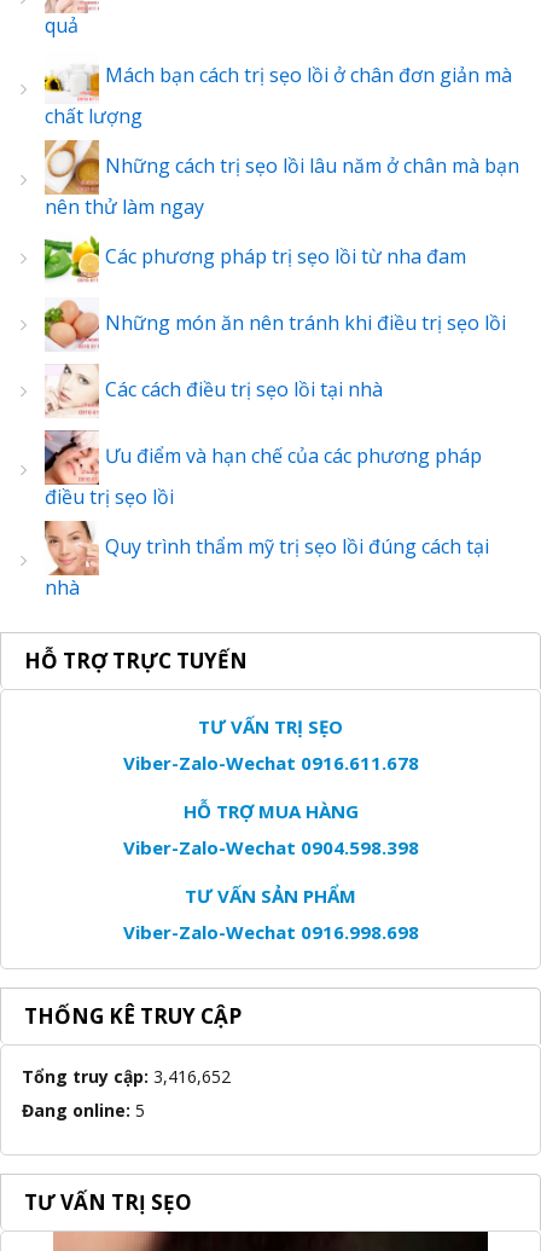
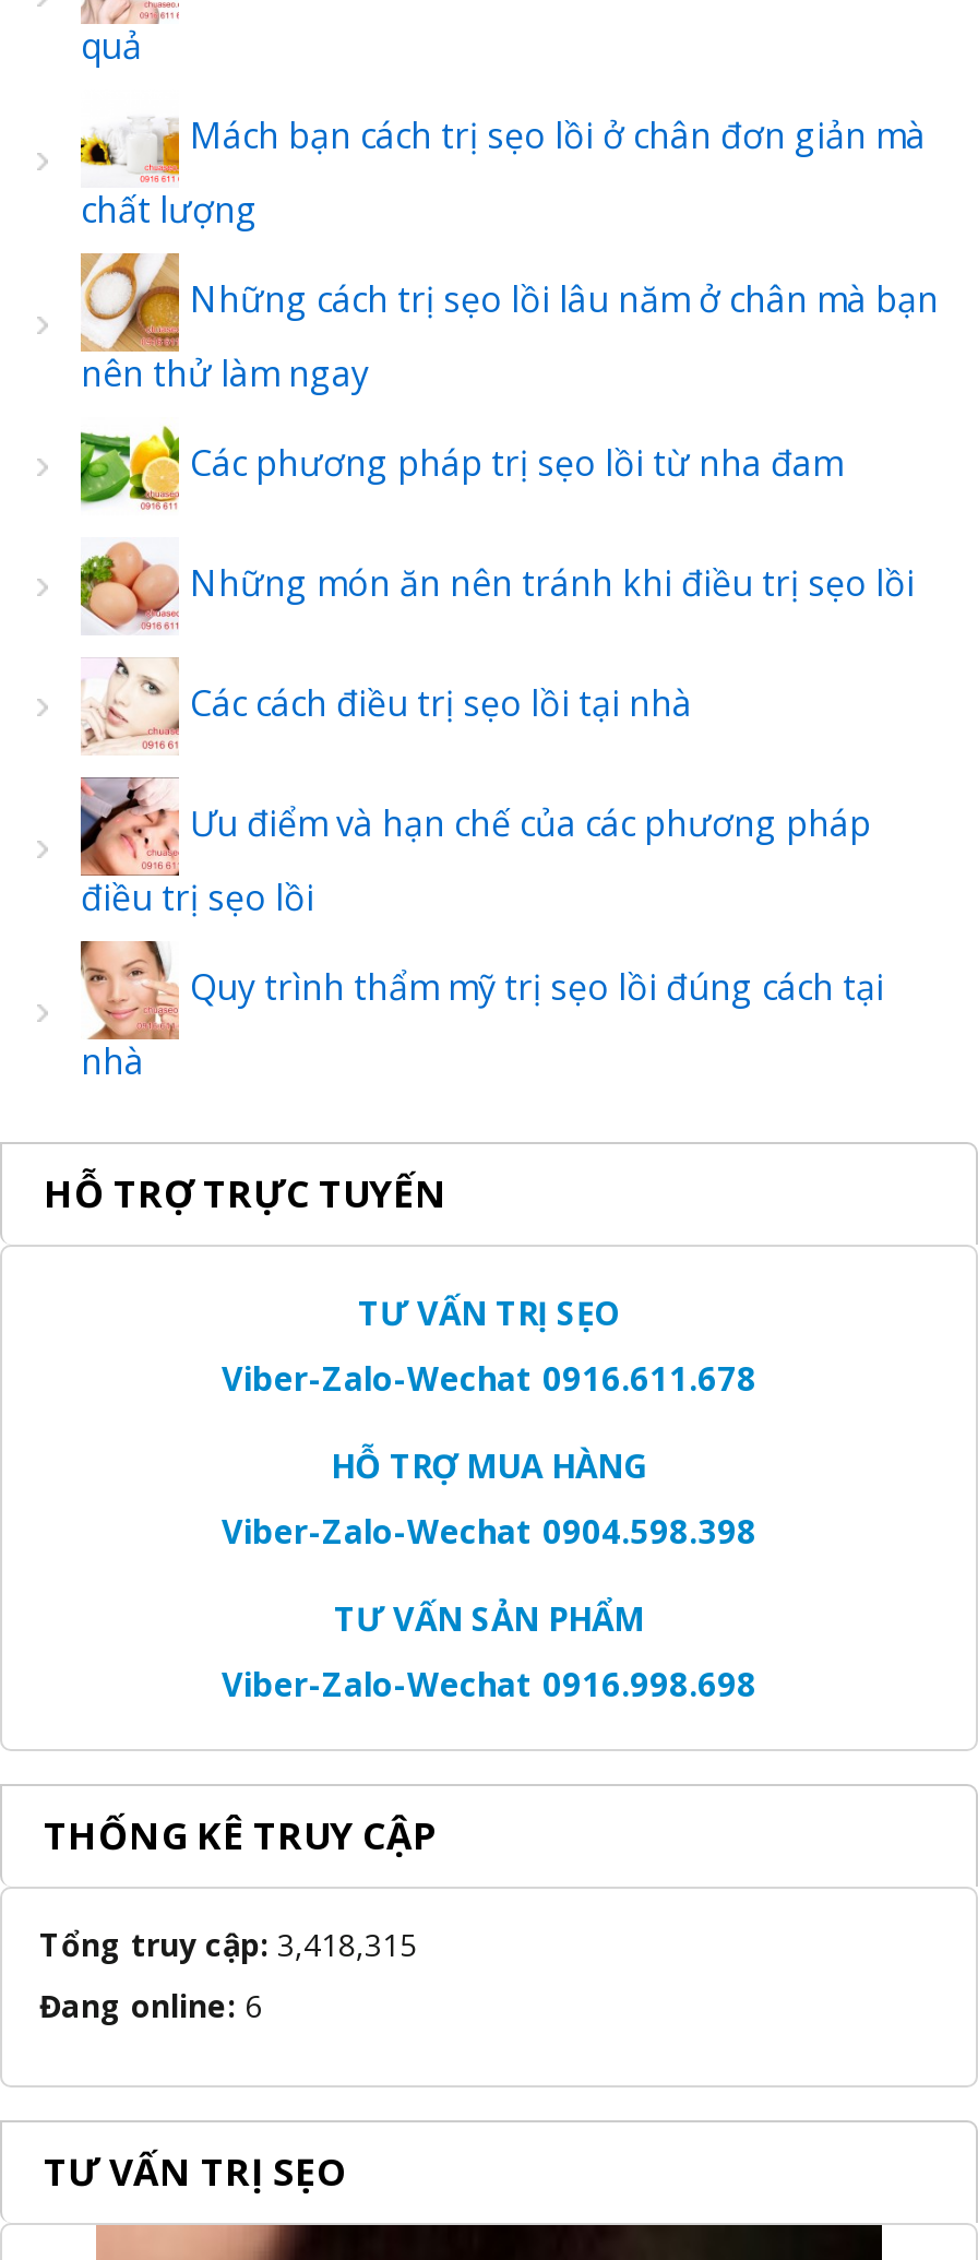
- Tổng truy cập: 3,416,652
+ Tổng truy cập: 3,418,315

- Đang online: 5
+ Đang online: 6
